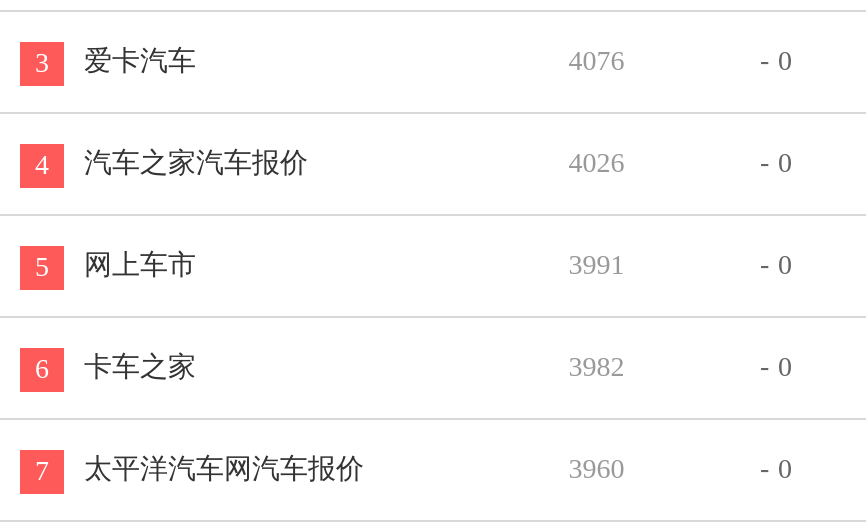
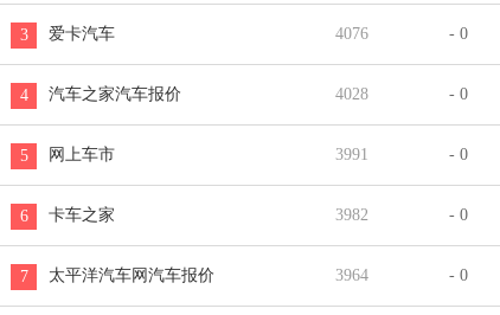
- 4026
+ 4028

- 3960
+ 3964
